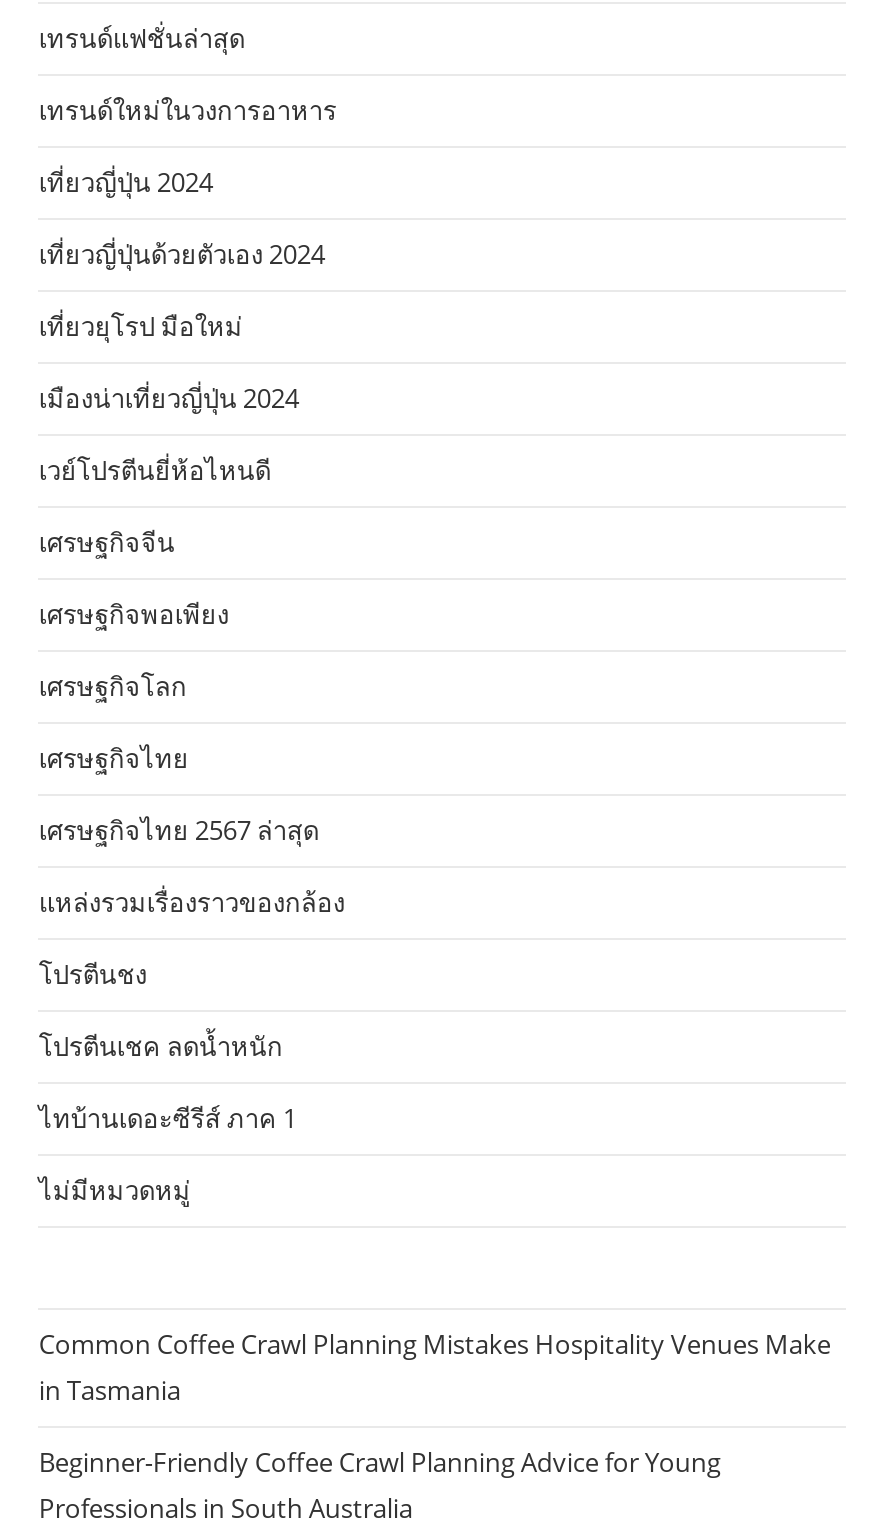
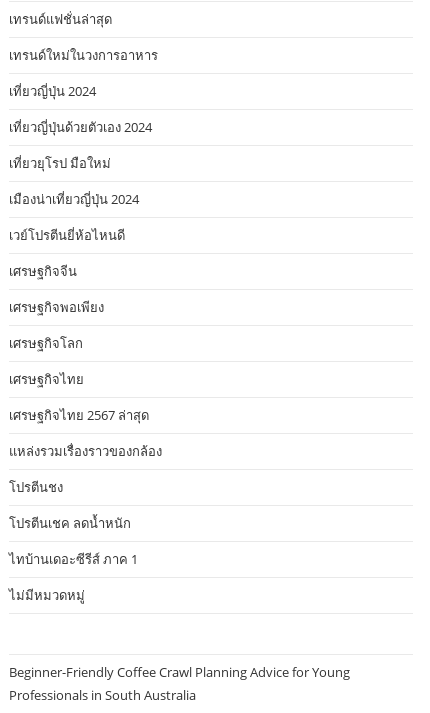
- Common Coffee Crawl Planning Mistakes Hospitality Venues Make
- in Tasmania
